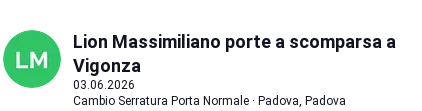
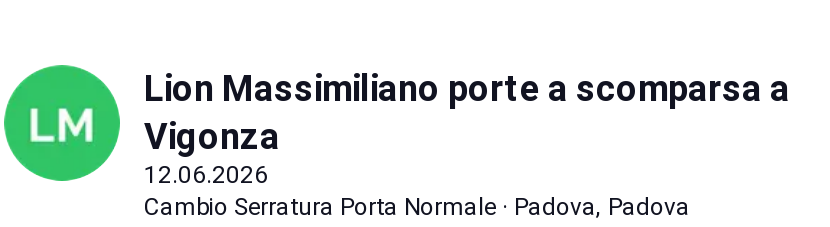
- 03.06.2026
+ 12.06.2026
